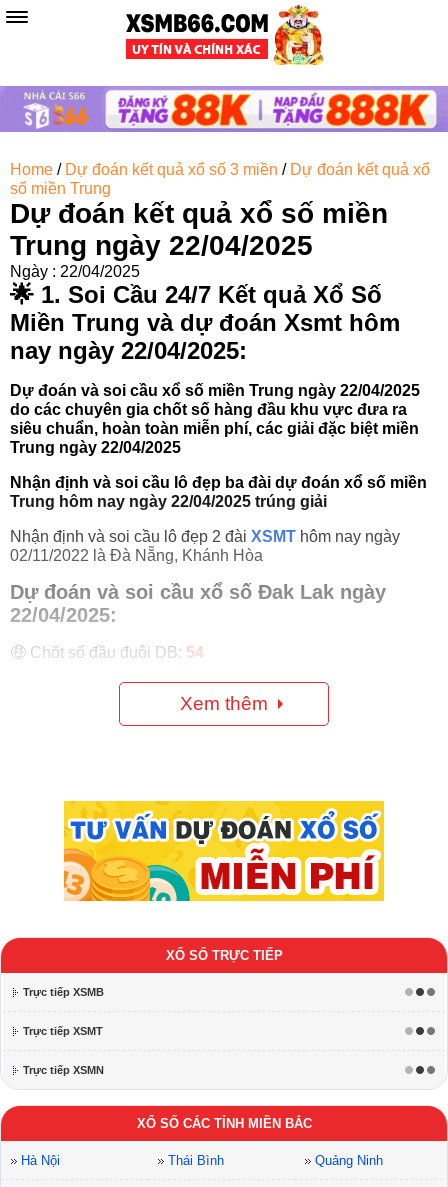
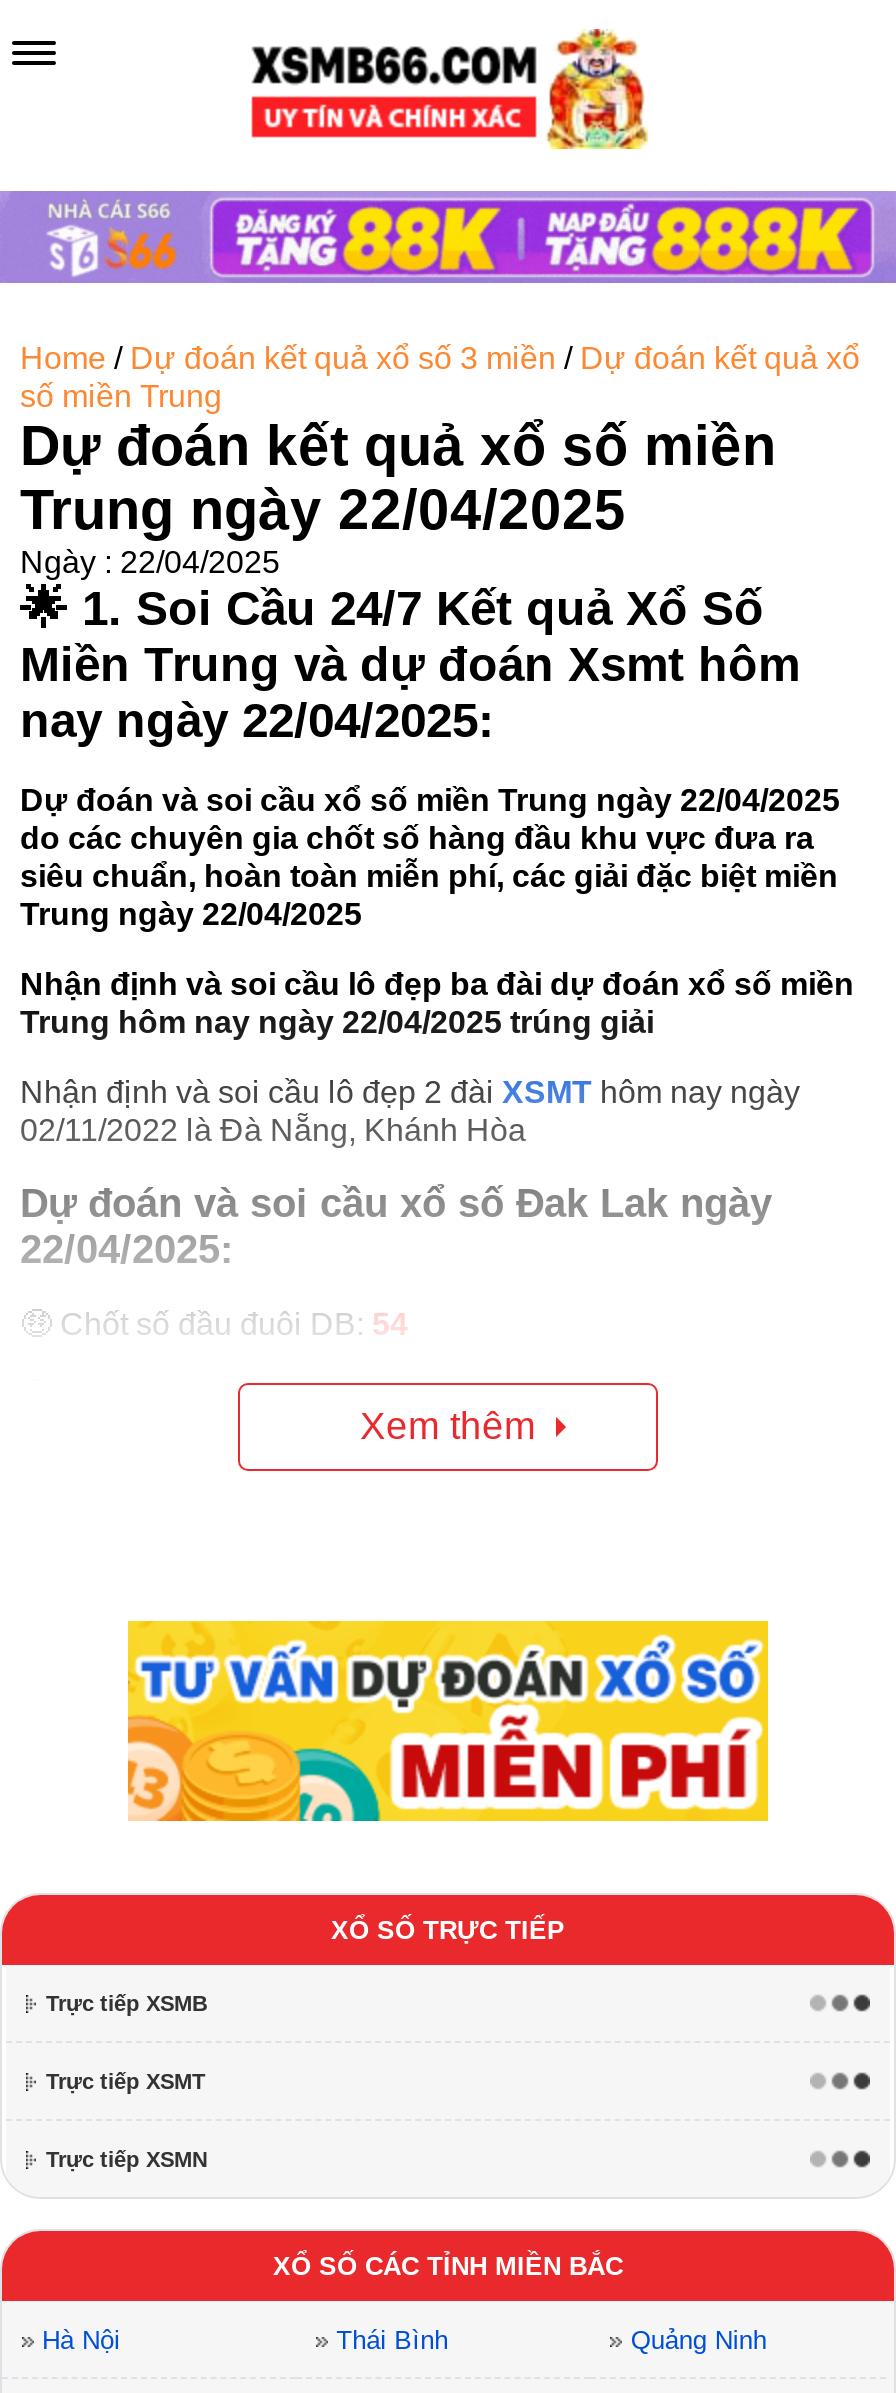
- [image]
+ [image]
